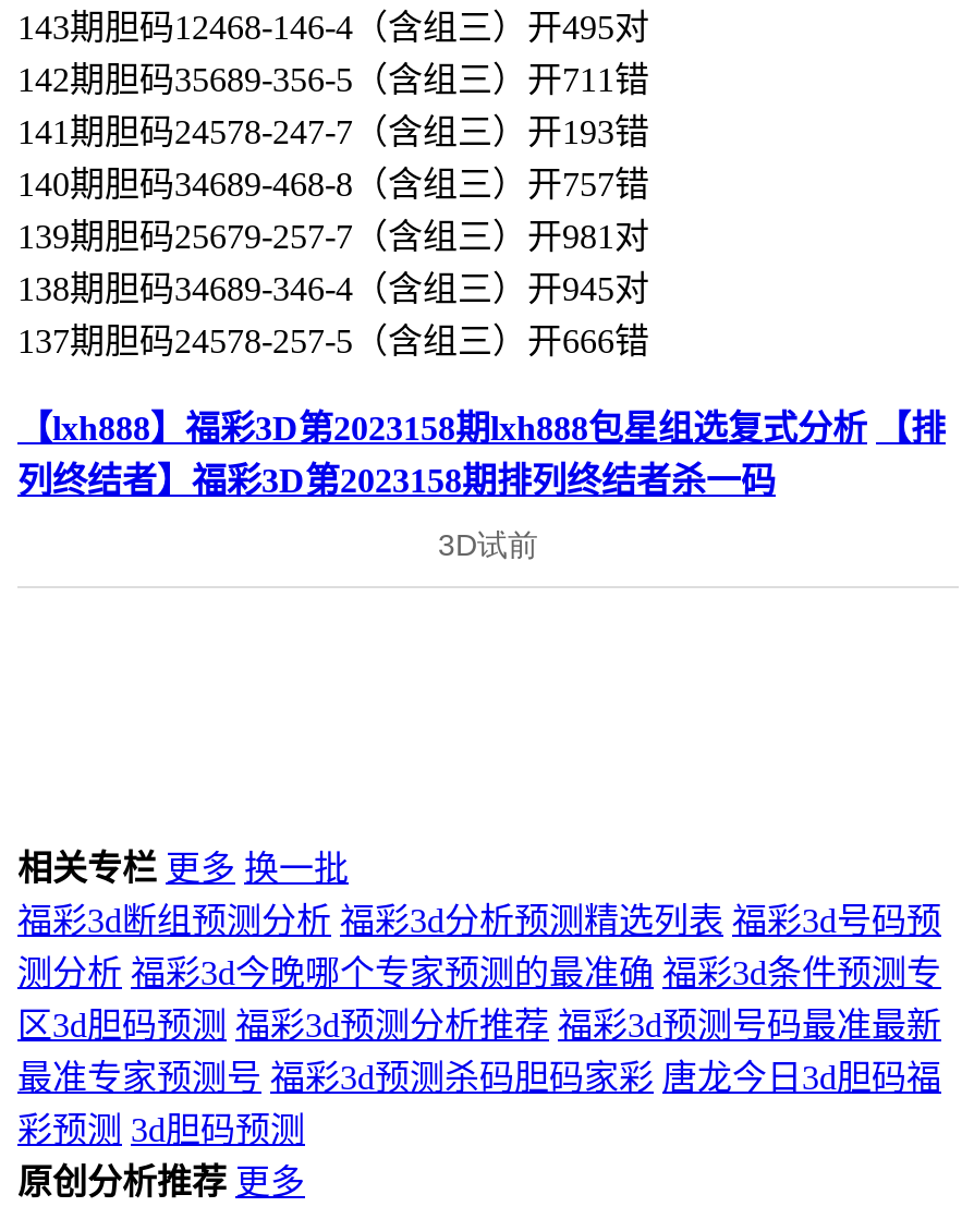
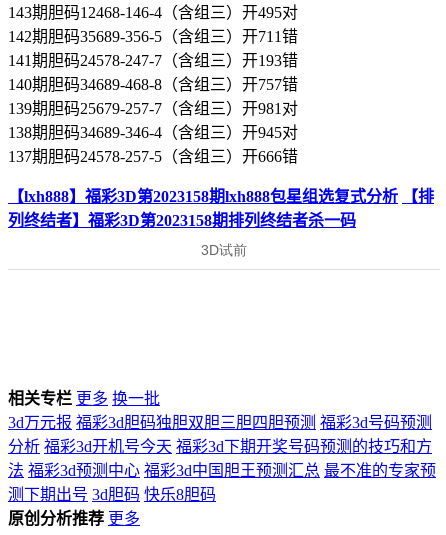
- 福彩3d断组预测分析 福彩3d分析预测精选列表 福彩3d号码预
- 测分析 福彩3d今晚哪个专家预测的最准确 福彩3d条件预测专
- 区3d胆码预测 福彩3d预测分析推荐 福彩3d预测号码最准最新
- 最准专家预测号 福彩3d预测杀码胆码家彩 唐龙今日3d胆码福
- 彩预测 3d胆码预测
+ 3d万元报 福彩3d胆码独胆双胆三胆四胆预测 福彩3d号码预测
+ 分析 福彩3d开机号今天 福彩3d下期开奖号码预测的技巧和方
+ 法 福彩3d预测中心 福彩3d中国胆王预测汇总 最不准的专家预
+ 测下期出号 3d胆码 快乐8胆码
